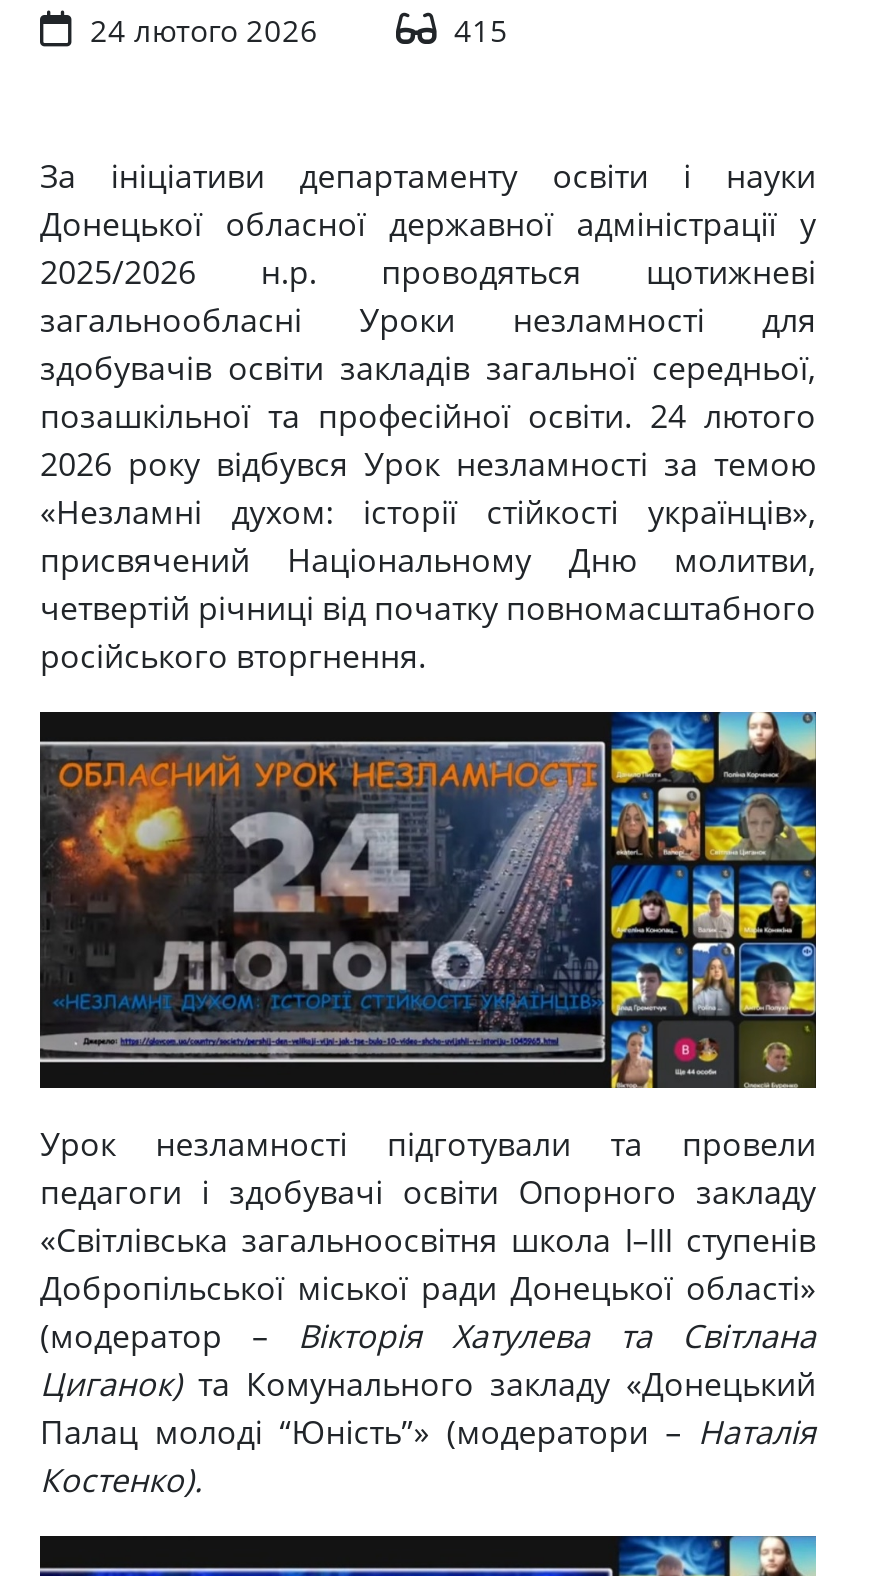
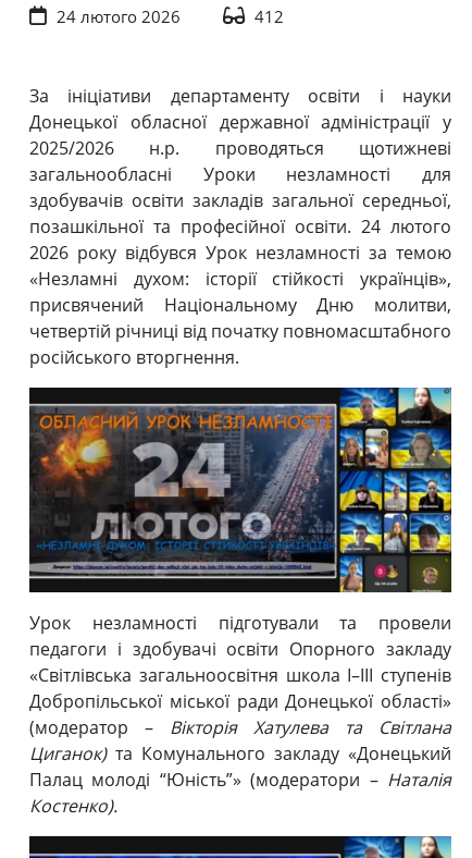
- 415
+ 412
